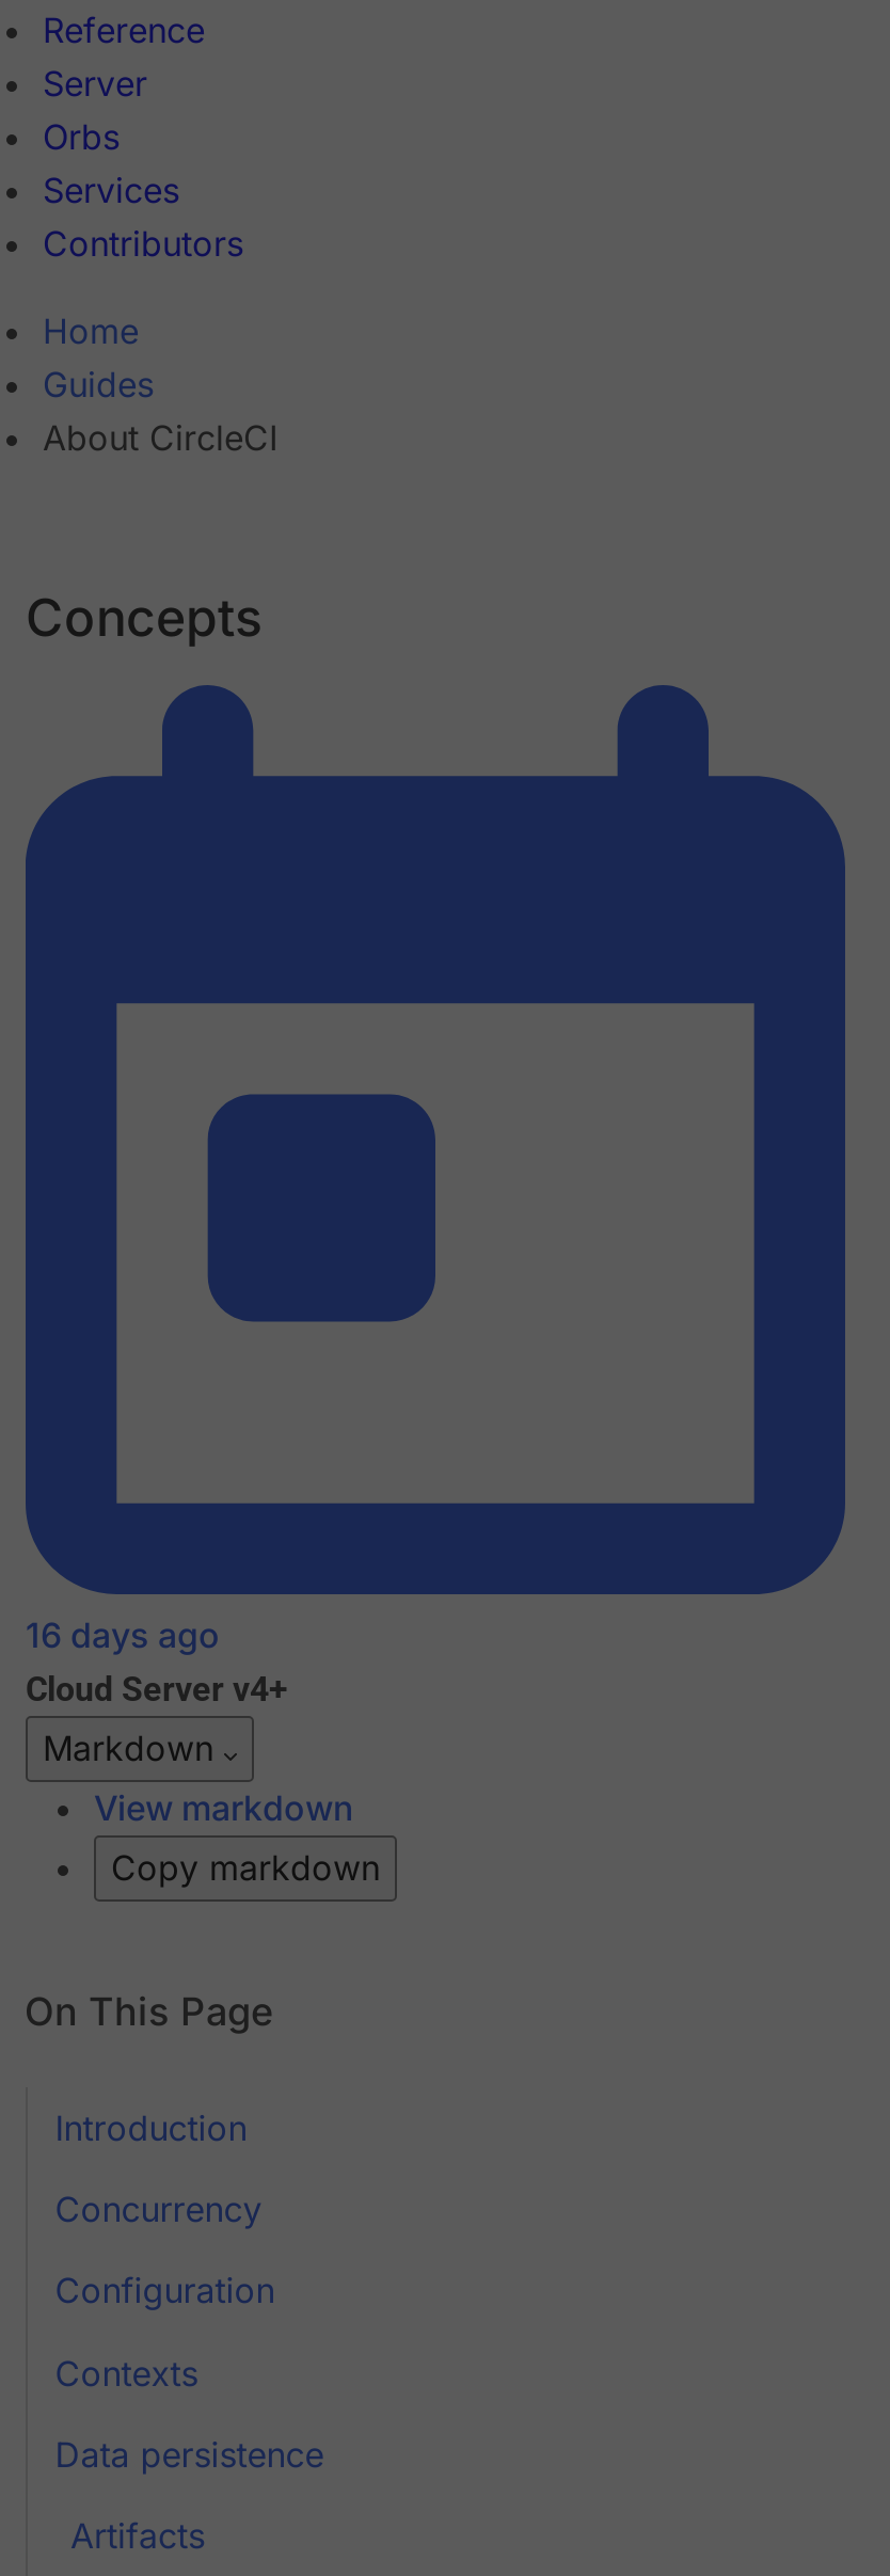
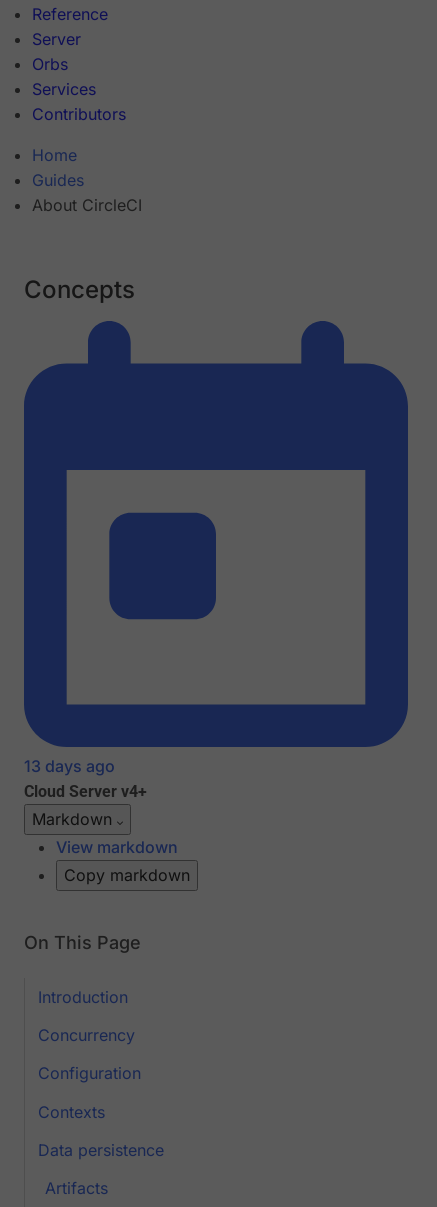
- 16 days ago
+ 13 days ago
